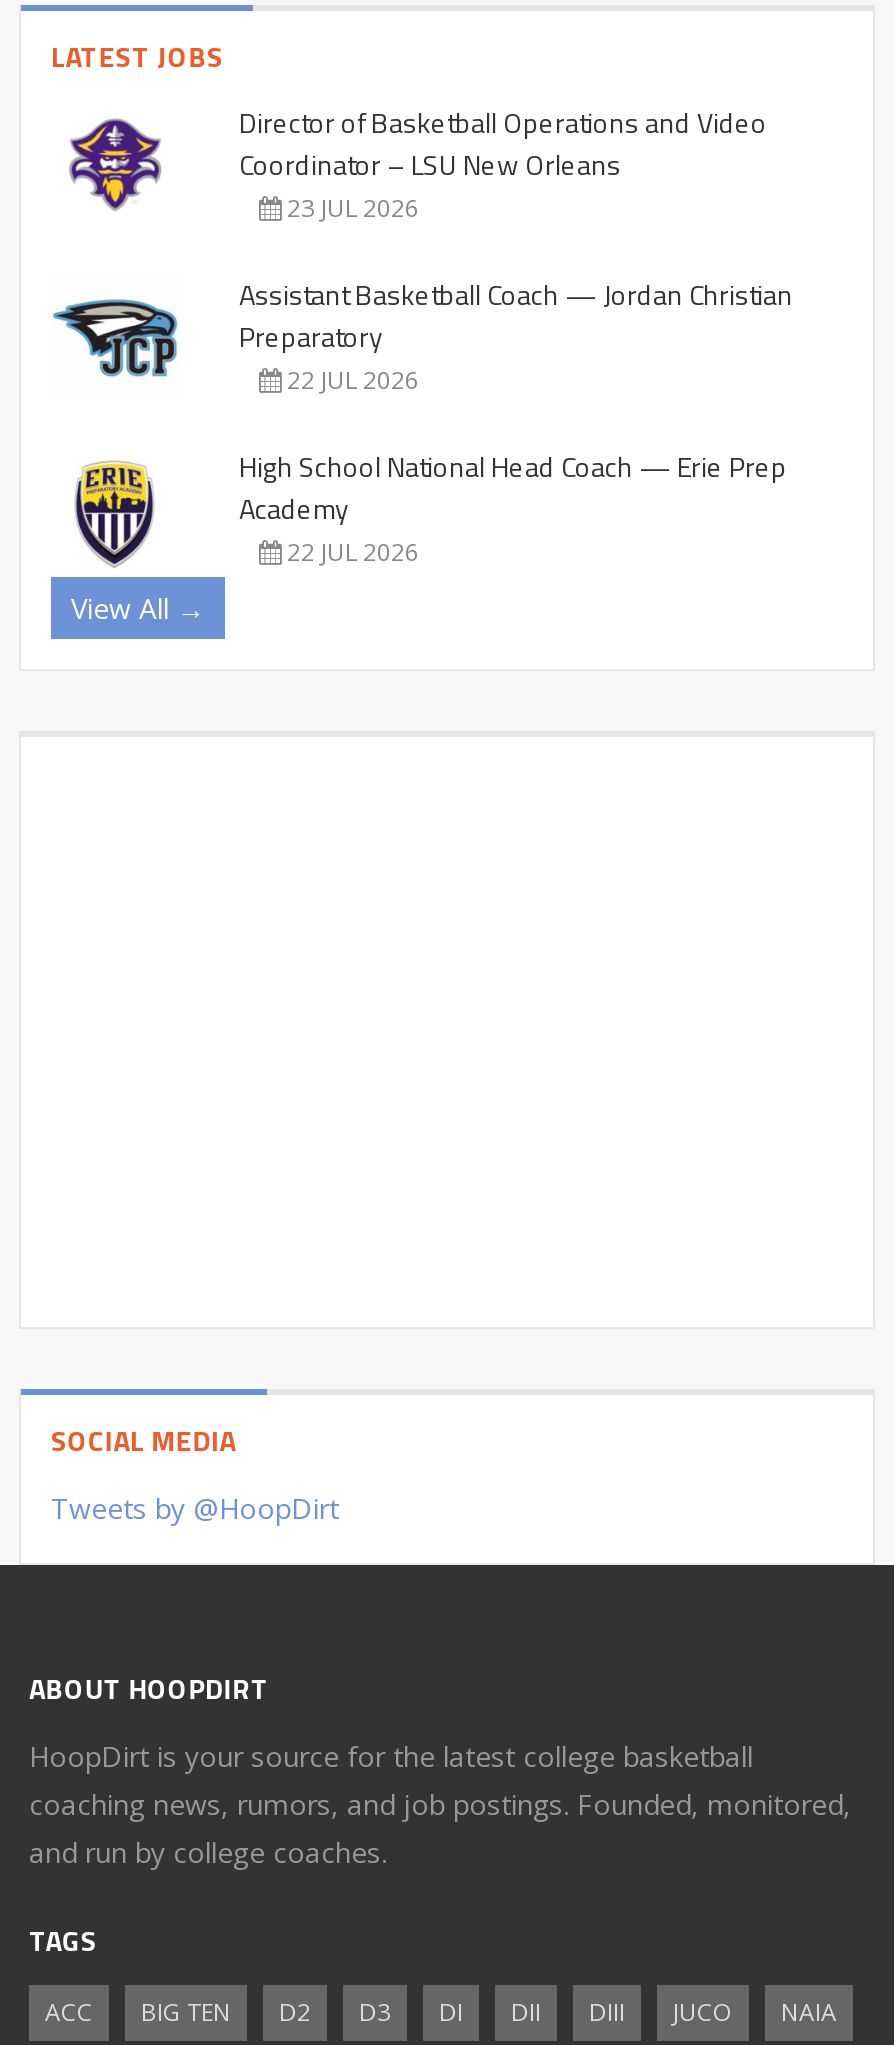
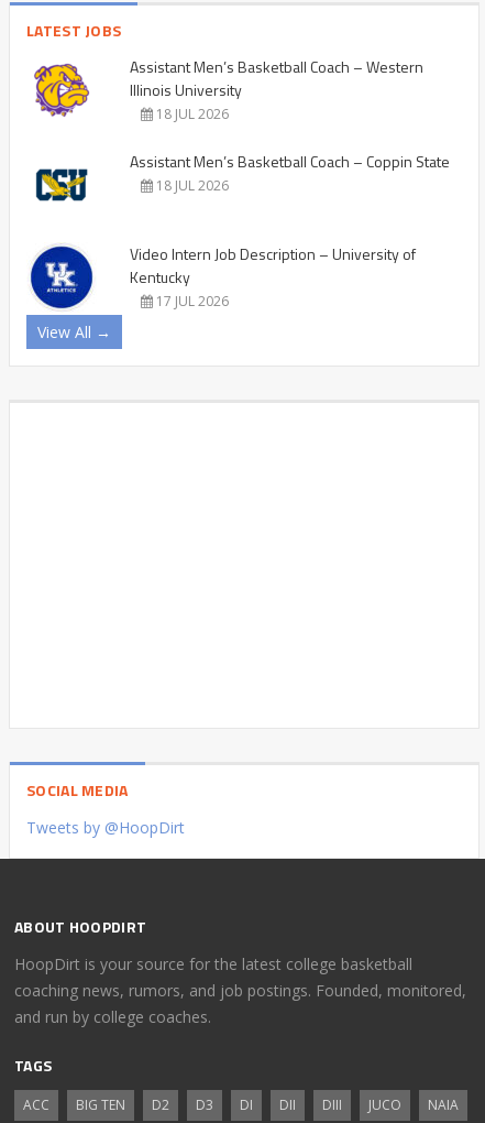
- [image]
- Director of Basketball Operations and Video
- Coordinator – LSU New Orleans
- 23 JUL 2026
+ [image]
+ Assistant Men’s Basketball Coach – Western
+ Illinois University
+ 18 JUL 2026

- [image]
- Assistant Basketball Coach — Jordan Christian
- Preparatory
- 22 JUL 2026
+ [image]
+ Assistant Men’s Basketball Coach – Coppin State
+ 18 JUL 2026

- [image]
- High School National Head Coach — Erie Prep
- Academy
- 22 JUL 2026
+ [image]
+ Video Intern Job Description – University of
+ Kentucky
+ 17 JUL 2026
